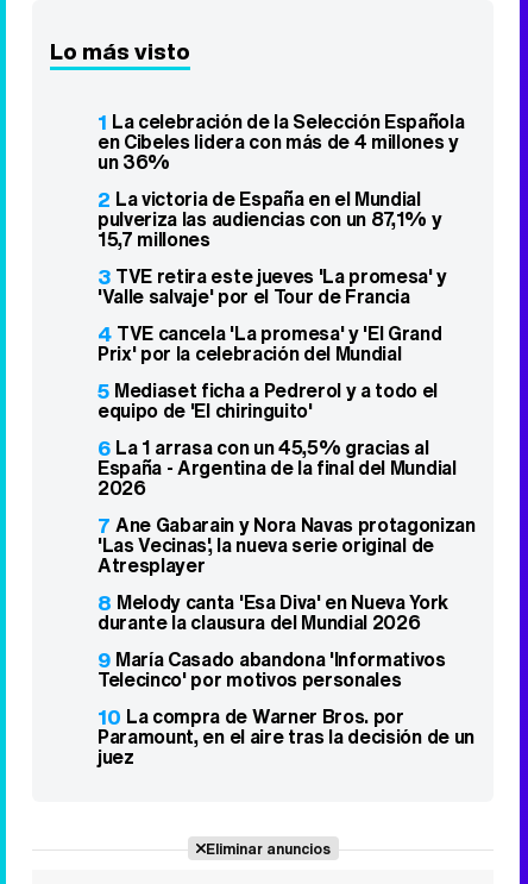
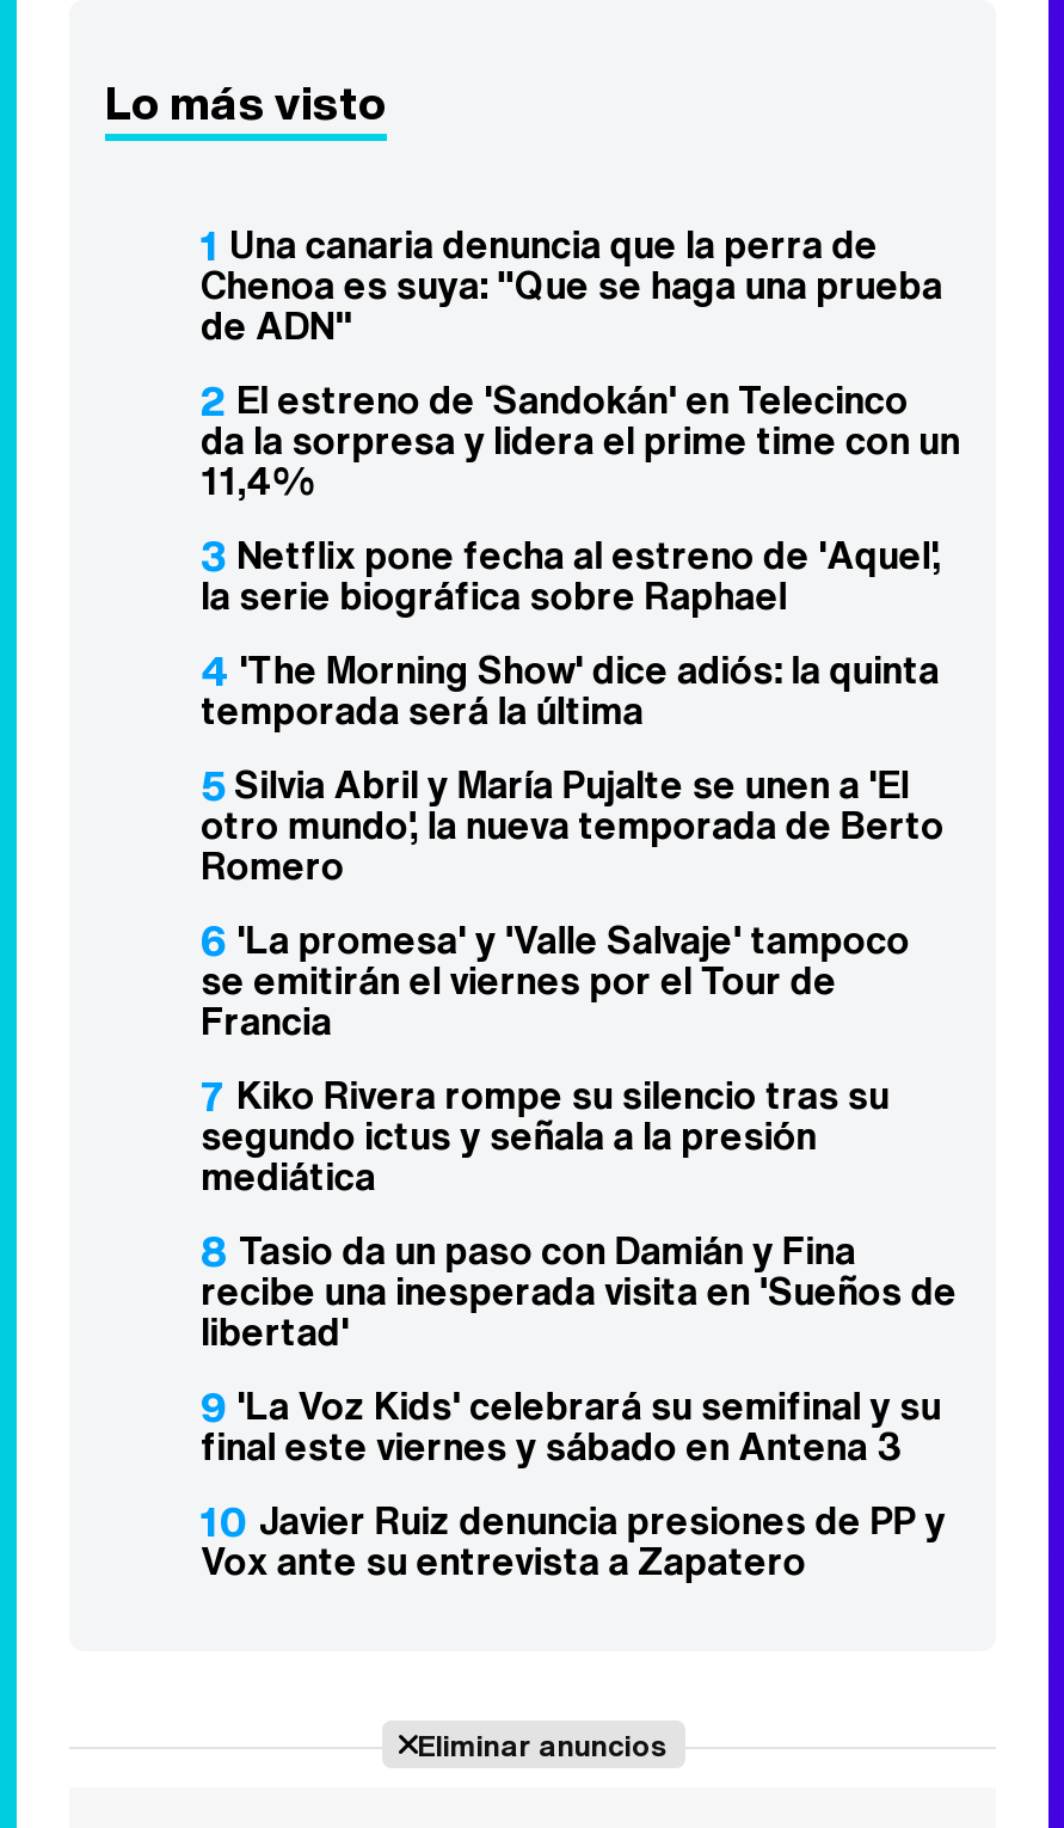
- 1 La celebración de la Selección Española
- en Cibeles lidera con más de 4 millones y
- un 36%
- 2 La victoria de España en el Mundial
- pulveriza las audiencias con un 87,1% y
- 15,7 millones
- 3 TVE retira este jueves 'La promesa' y
- 'Valle salvaje' por el Tour de Francia
- 4 TVE cancela 'La promesa' y 'El Grand
- Prix' por la celebración del Mundial
- 5 Mediaset ficha a Pedrerol y a todo el
- equipo de 'El chiringuito'
- 6 La 1 arrasa con un 45,5% gracias al
- España - Argentina de la final del Mundial
- 2026
- 7 Ane Gabarain y Nora Navas protagonizan
- 'Las Vecinas', la nueva serie original de
- Atresplayer
- 8 Melody canta 'Esa Diva' en Nueva York
- durante la clausura del Mundial 2026
- 9 María Casado abandona 'Informativos
- Telecinco' por motivos personales
- 10 La compra de Warner Bros. por
- Paramount, en el aire tras la decisión de un
- juez
+ 1 Una canaria denuncia que la perra de
+ Chenoa es suya: "Que se haga una prueba
+ de ADN"
+ 2 El estreno de 'Sandokán' en Telecinco
+ da la sorpresa y lidera el prime time con un
+ 11,4%
+ 3 Netflix pone fecha al estreno de 'Aquel',
+ la serie biográfica sobre Raphael
+ 4 'The Morning Show' dice adiós: la quinta
+ temporada será la última
+ 5 Silvia Abril y María Pujalte se unen a 'El
+ otro mundo', la nueva temporada de Berto
+ Romero
+ 6 'La promesa' y 'Valle Salvaje' tampoco
+ se emitirán el viernes por el Tour de
+ Francia
+ 7 Kiko Rivera rompe su silencio tras su
+ segundo ictus y señala a la presión
+ mediática
+ 8 Tasio da un paso con Damián y Fina
+ recibe una inesperada visita en 'Sueños de
+ libertad'
+ 9 'La Voz Kids' celebrará su semifinal y su
+ final este viernes y sábado en Antena 3
+ 10 Javier Ruiz denuncia presiones de PP y
+ Vox ante su entrevista a Zapatero
